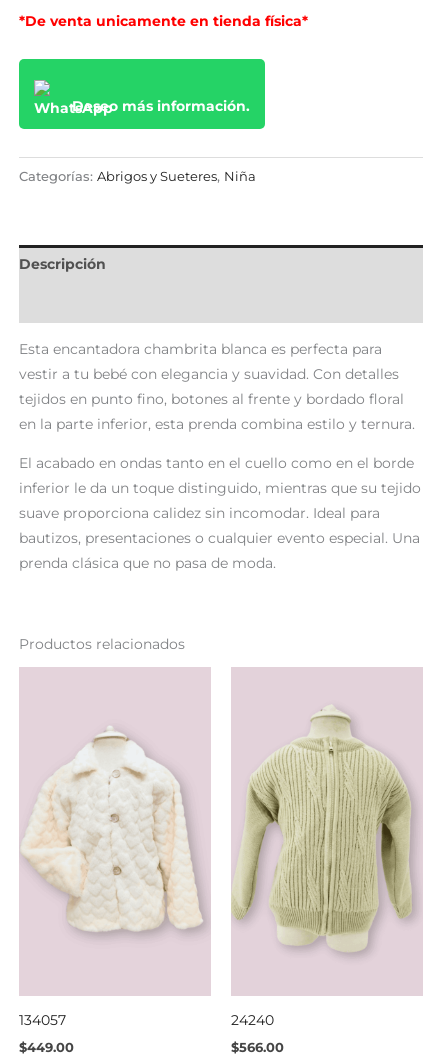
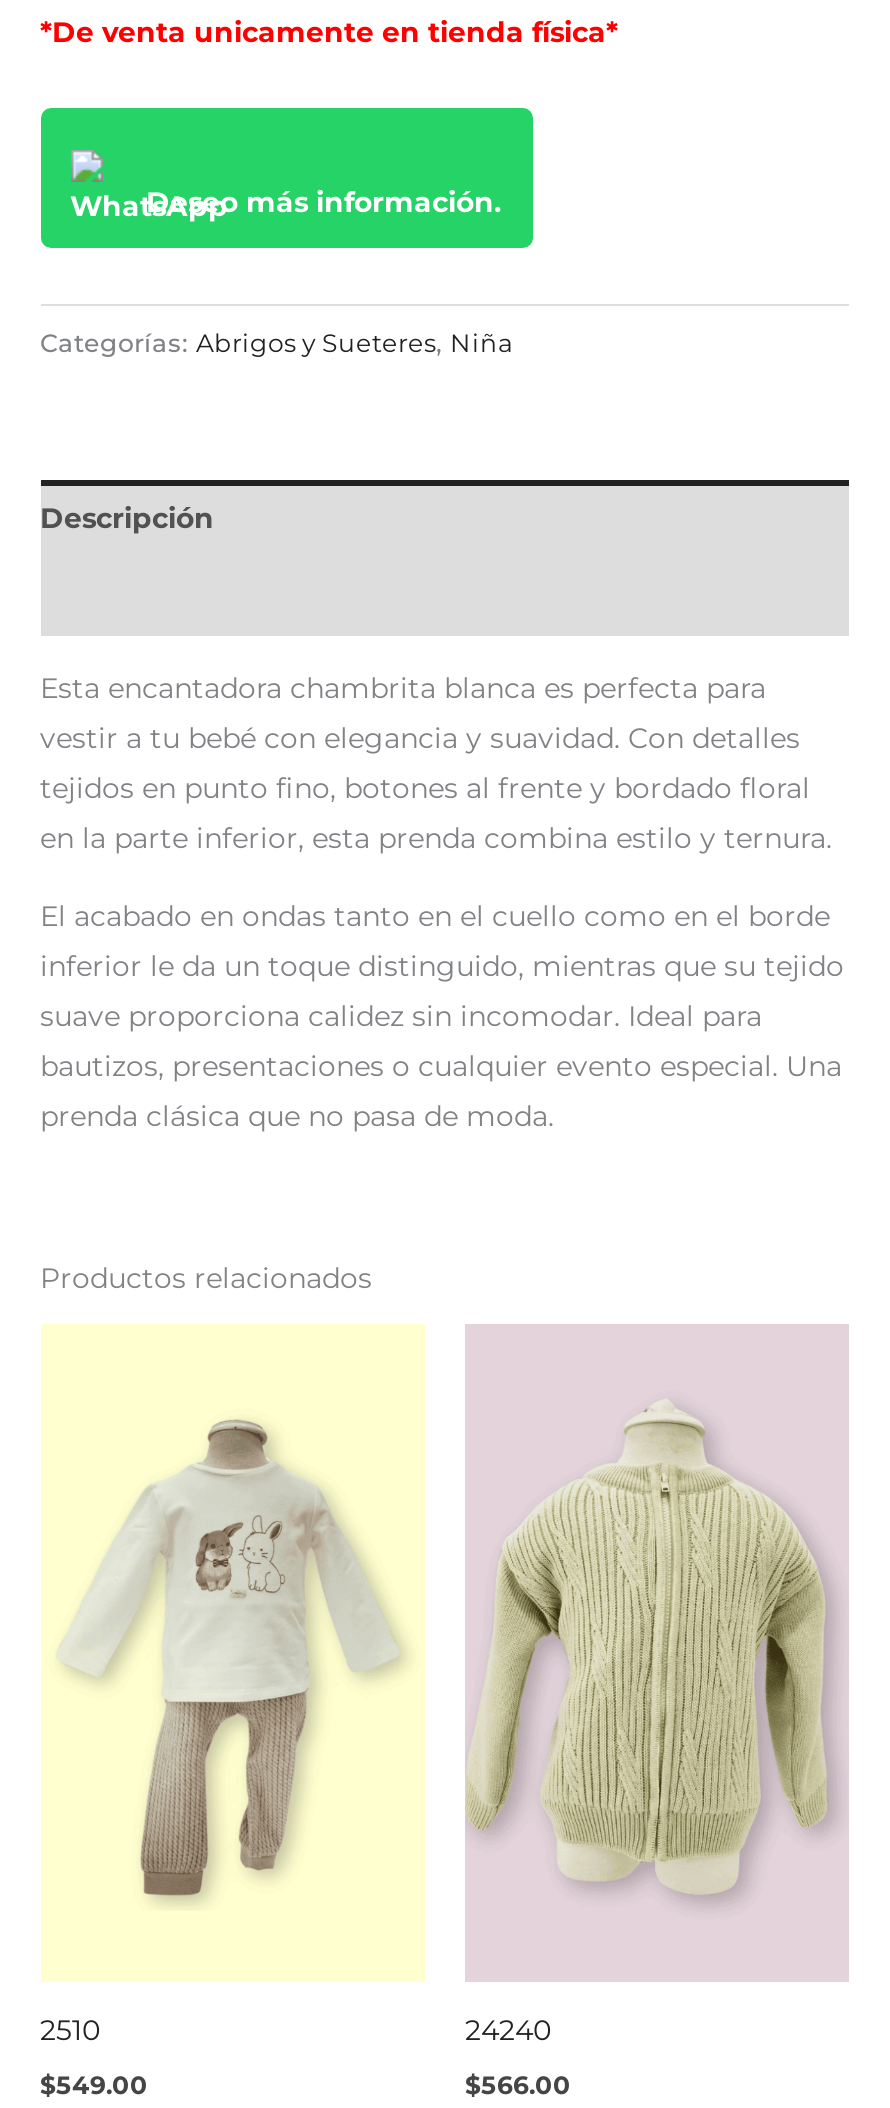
- [image]
- 134057
+ [image]
+ 2510

- $449.00
+ $549.00
